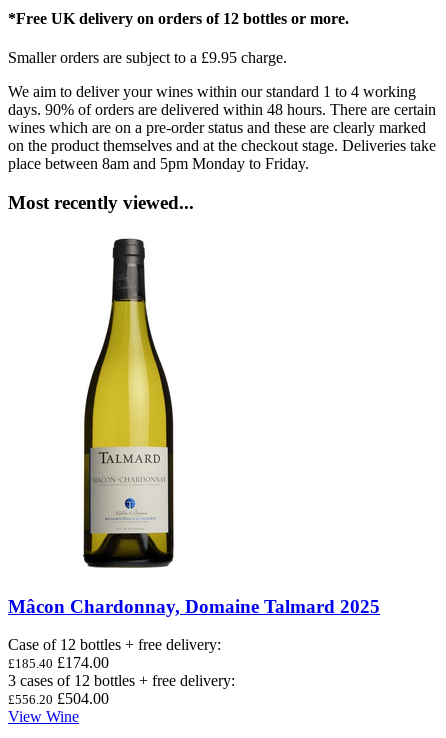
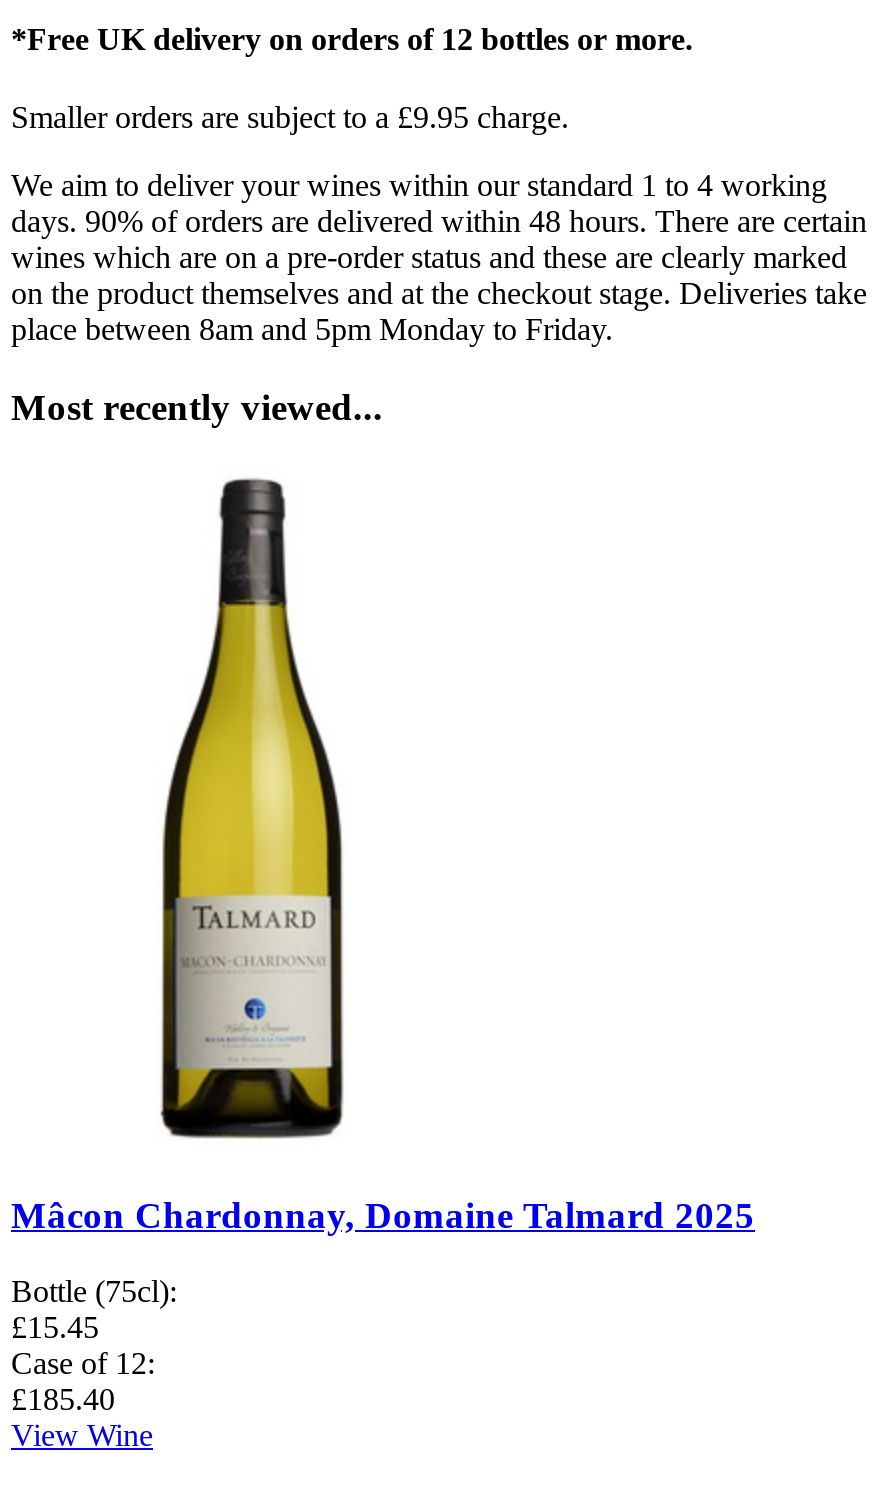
- Case of 12 bottles + free delivery:
- £185.40 £174.00
- 3 cases of 12 bottles + free delivery:
- £556.20 £504.00
+ Bottle (75cl):
+ £15.45
+ Case of 12:
+ £185.40
